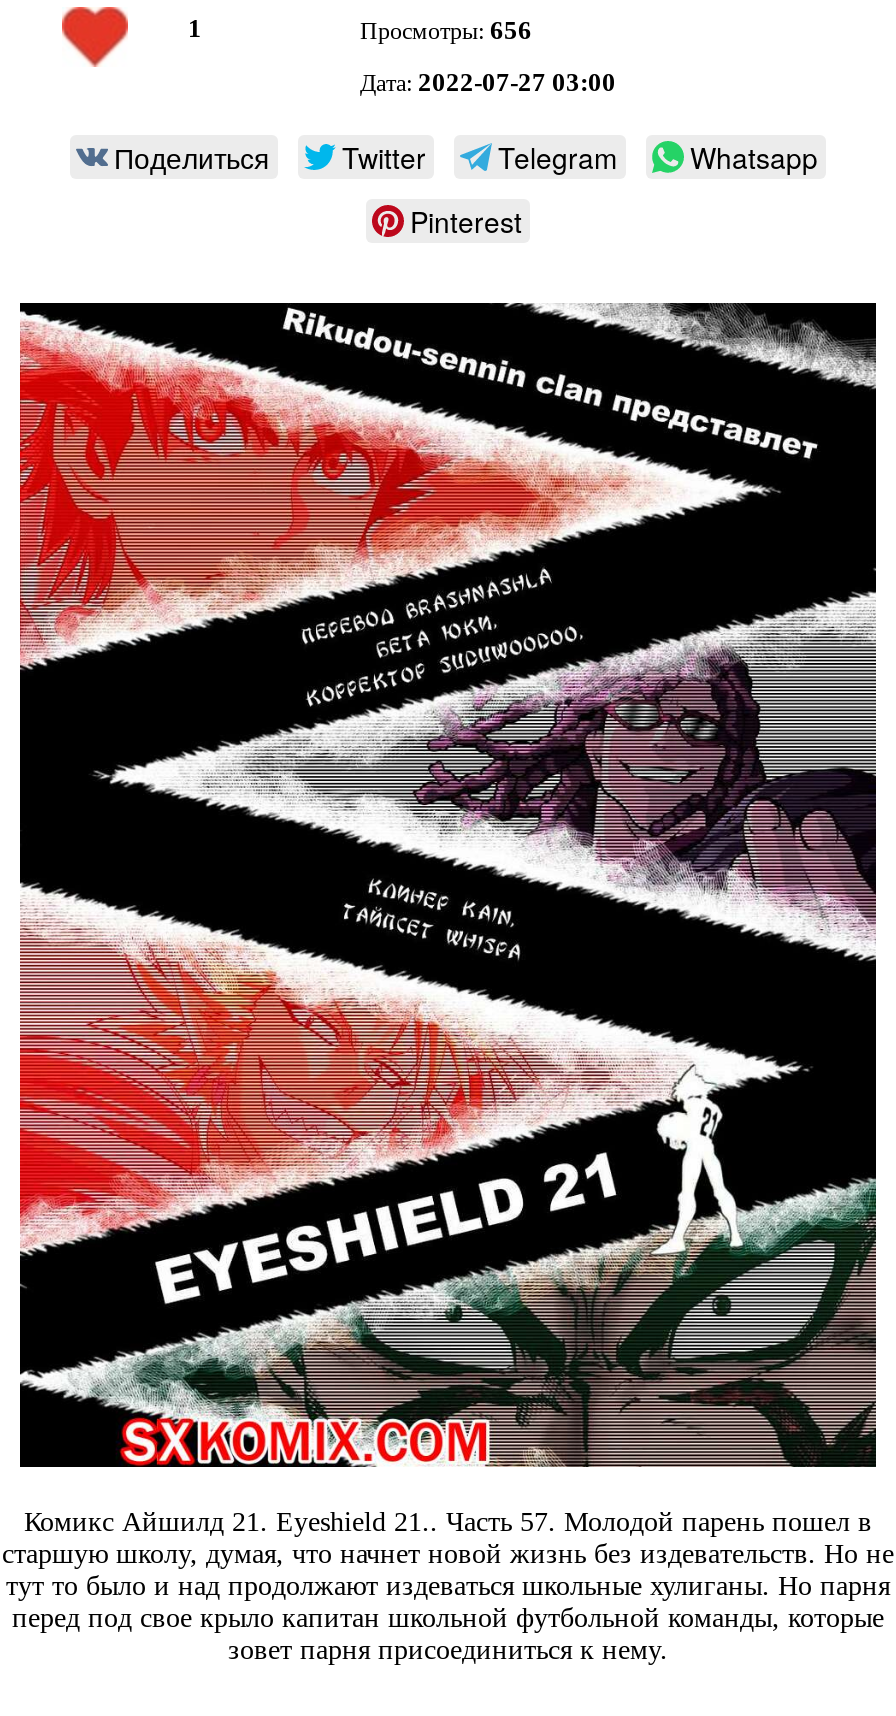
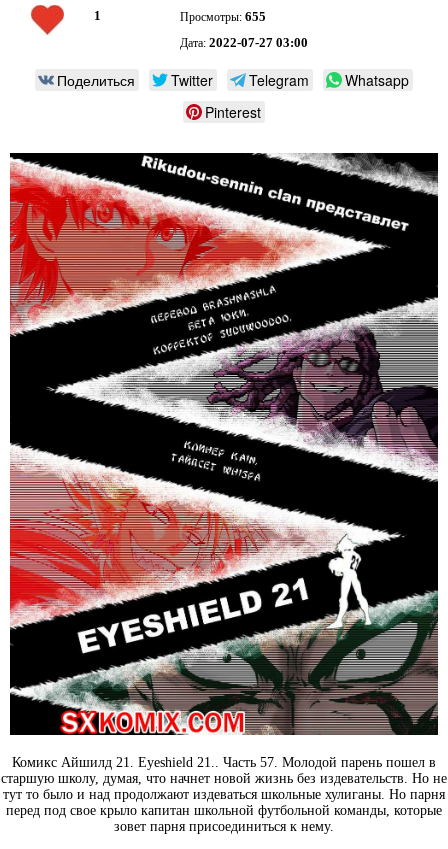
- Просмотры: 656
+ Просмотры: 655
